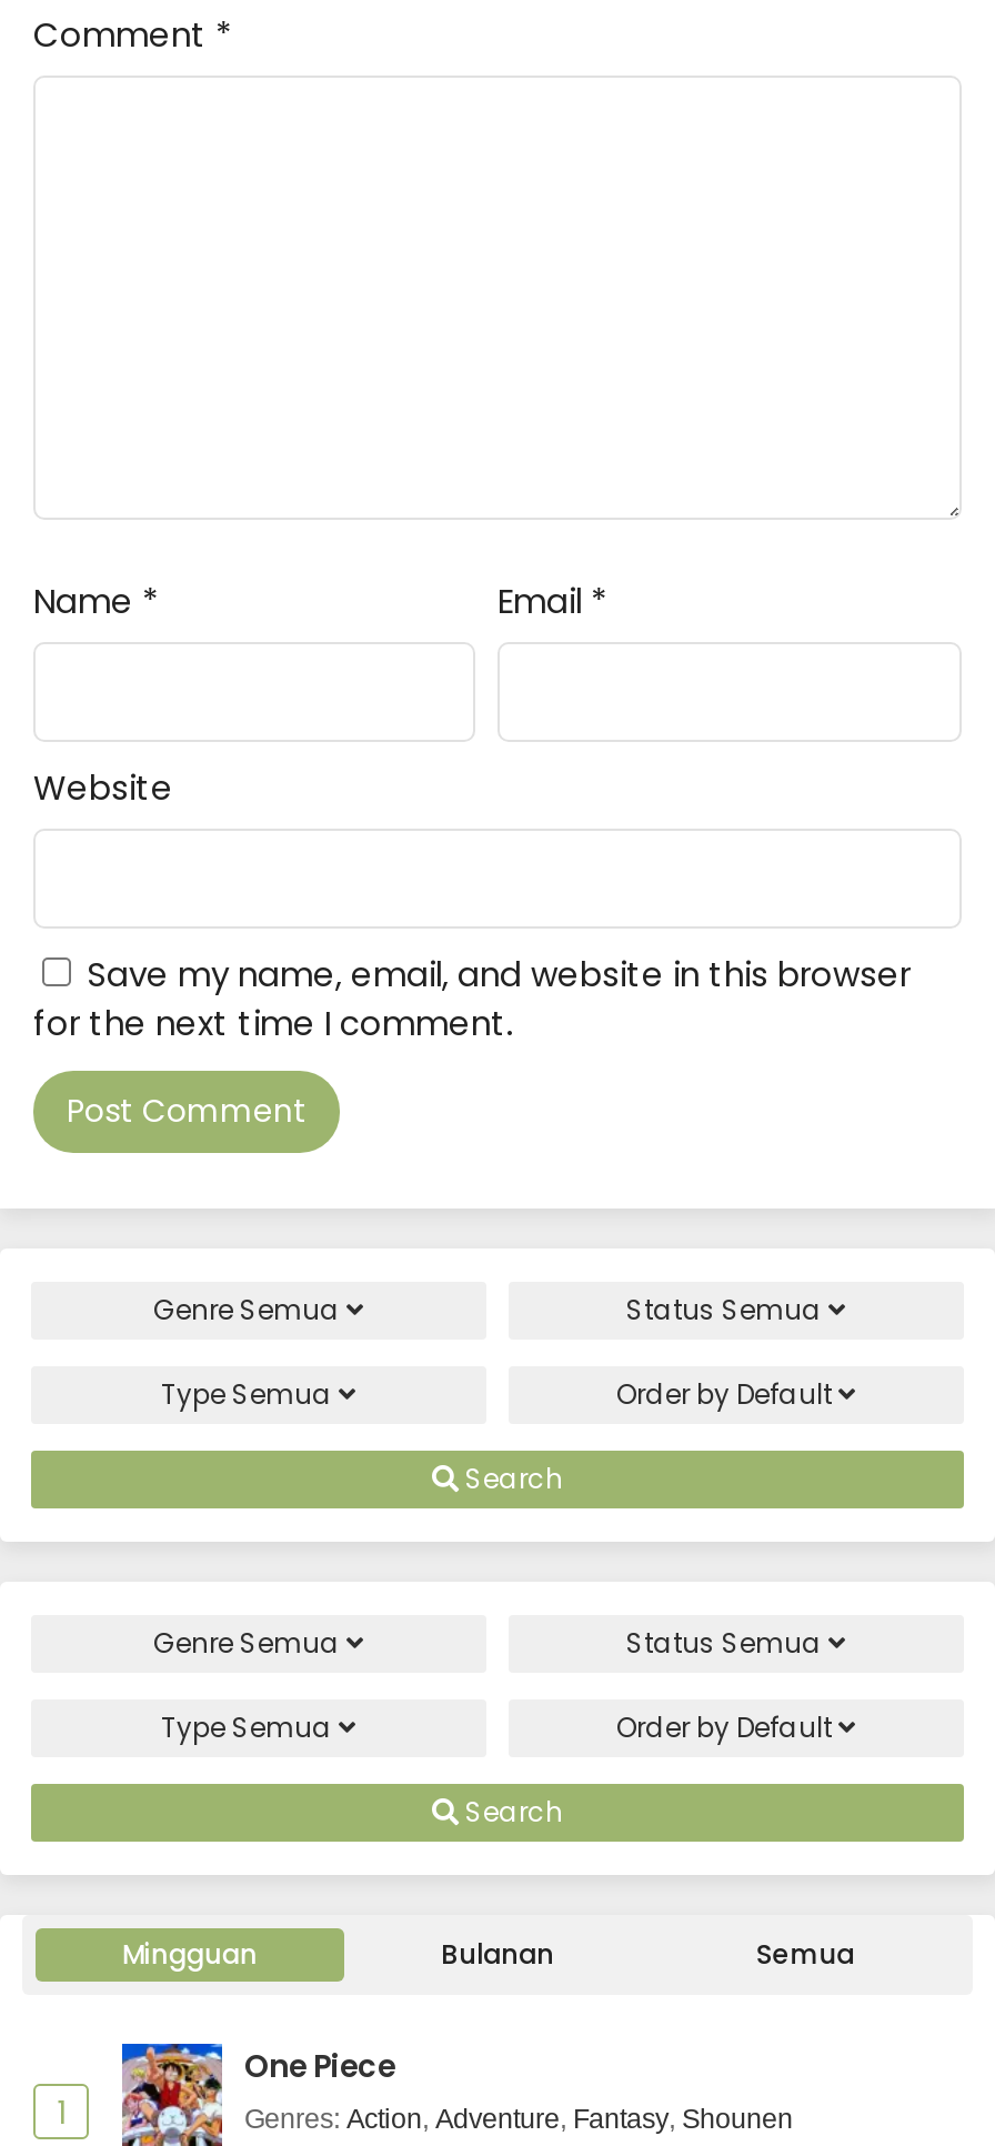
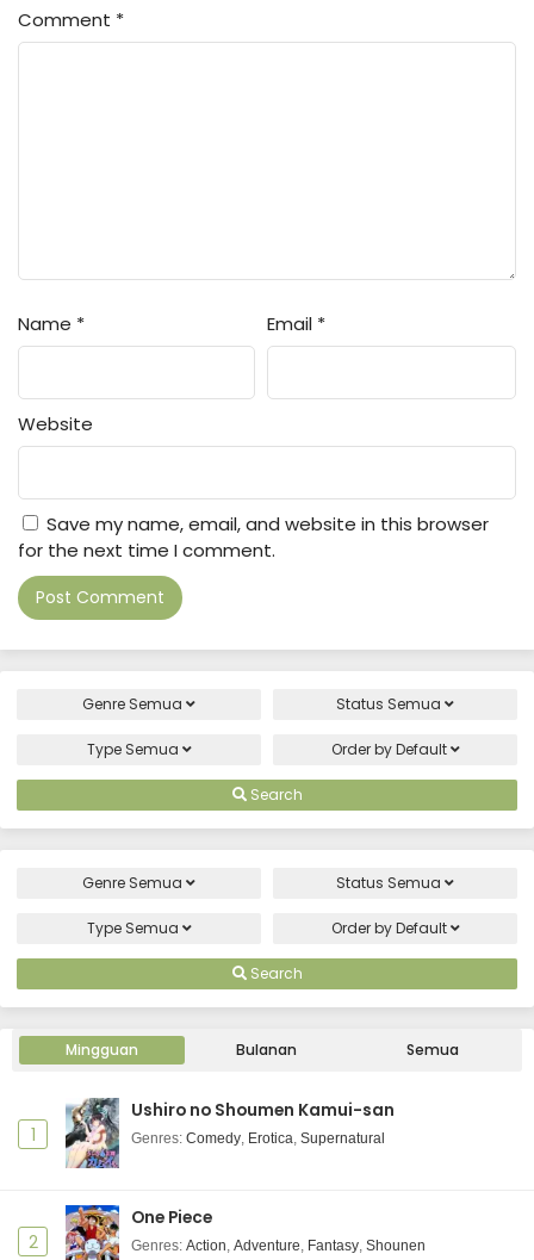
+ [image]
+ Ushiro no Shoumen Kamui-san
+ Genres: Comedy, Erotica, Supernatural

+ 2
